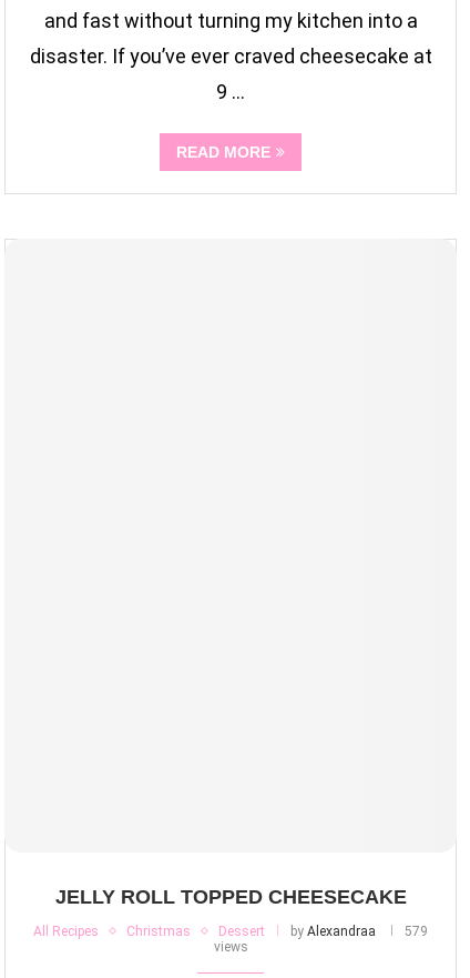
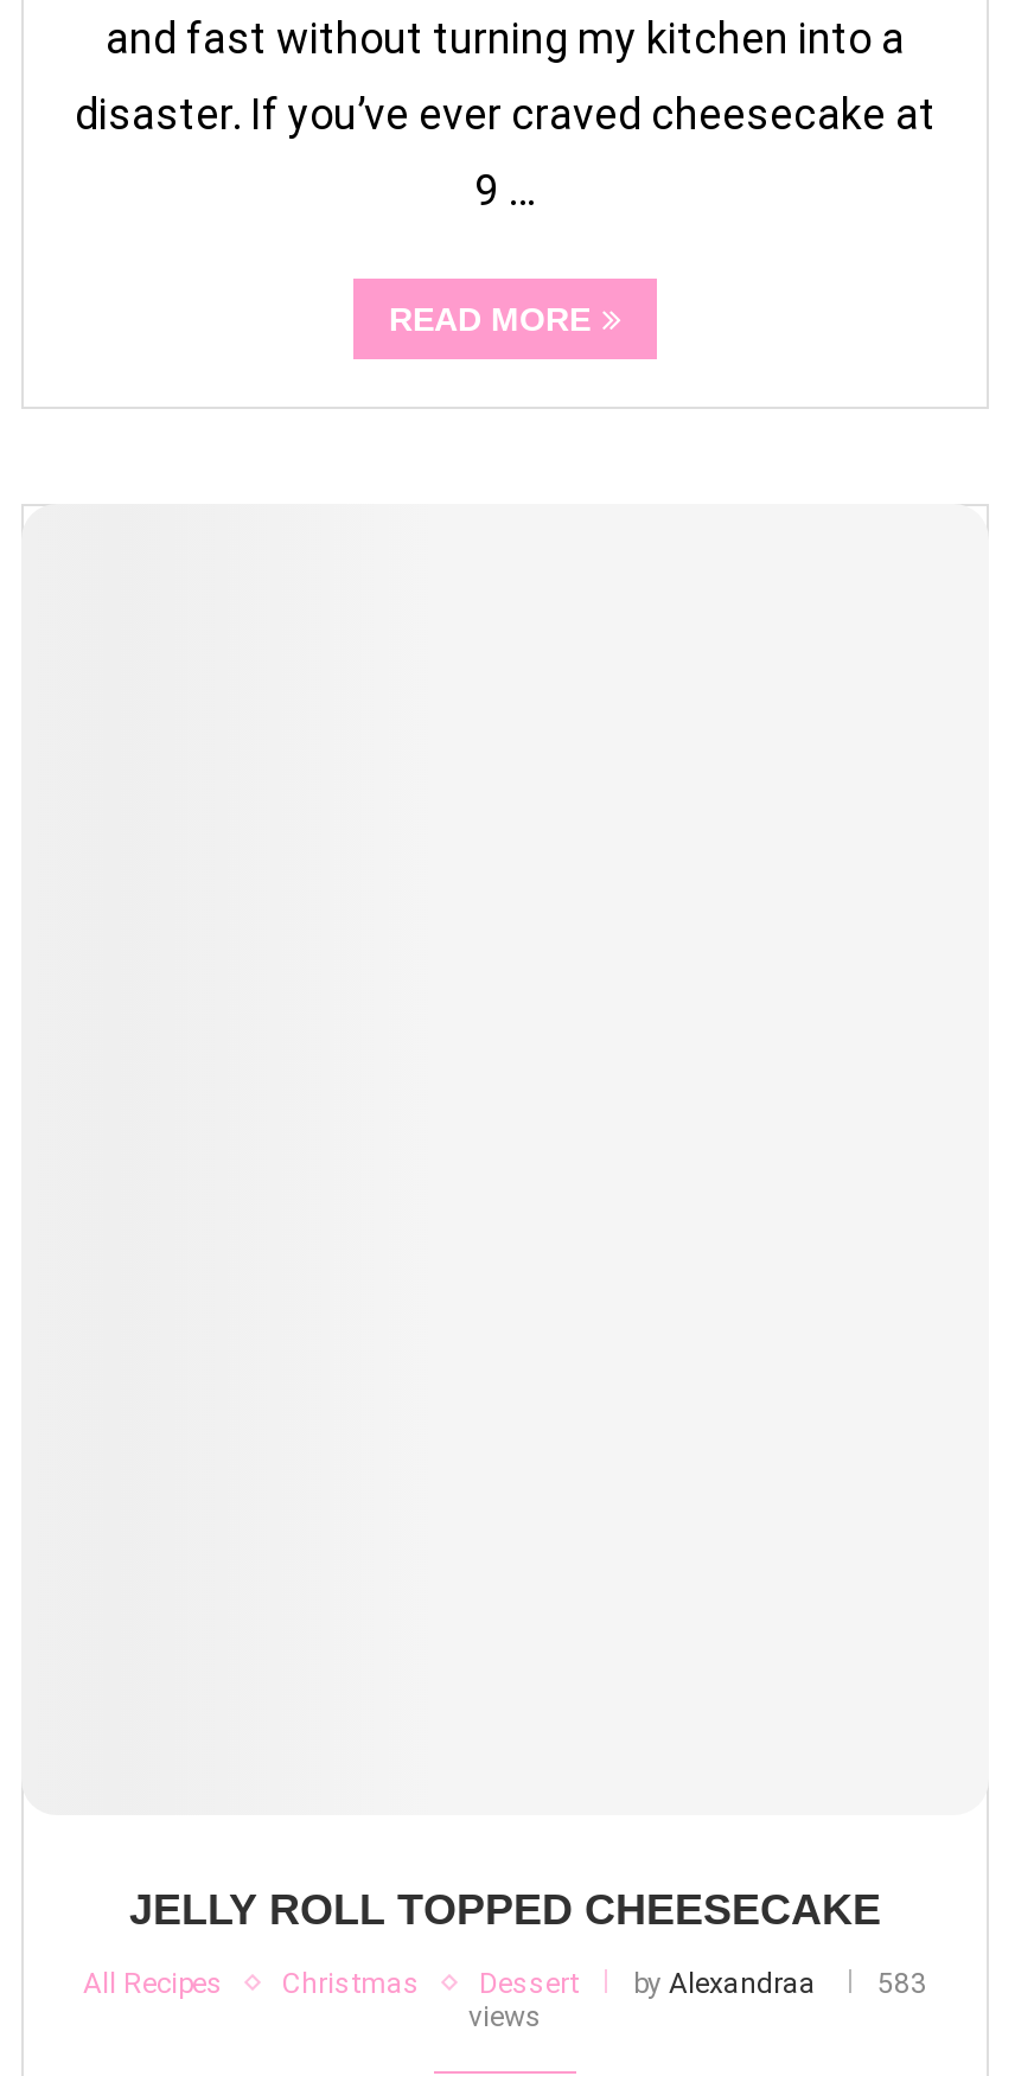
- All Recipes Christmas Dessert by Alexandraa 579
+ All Recipes Christmas Dessert by Alexandraa 583
